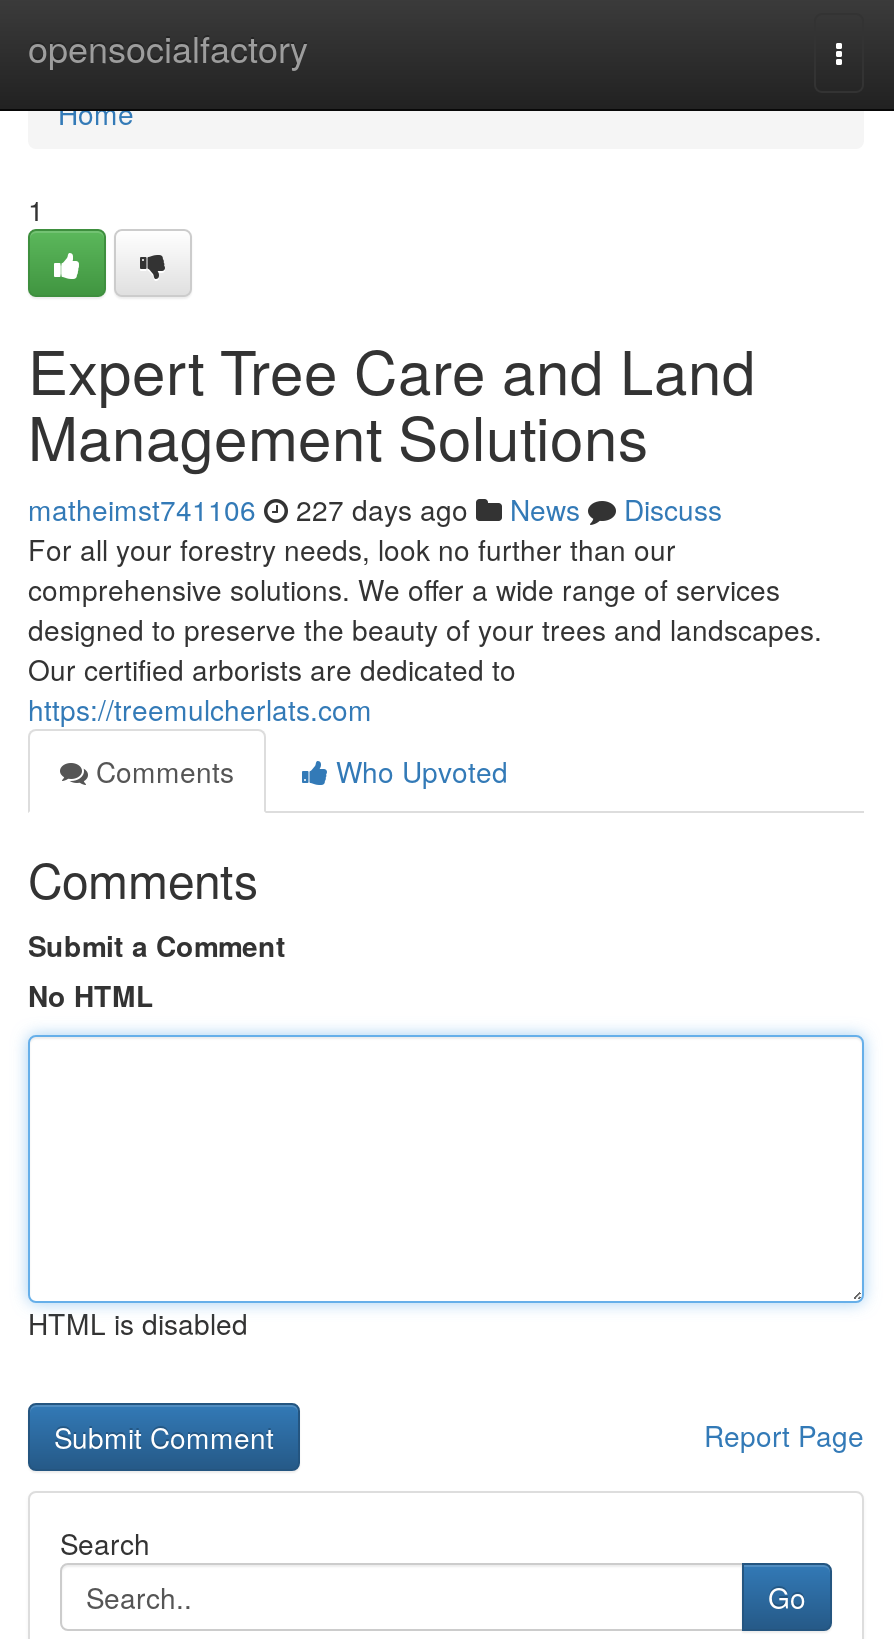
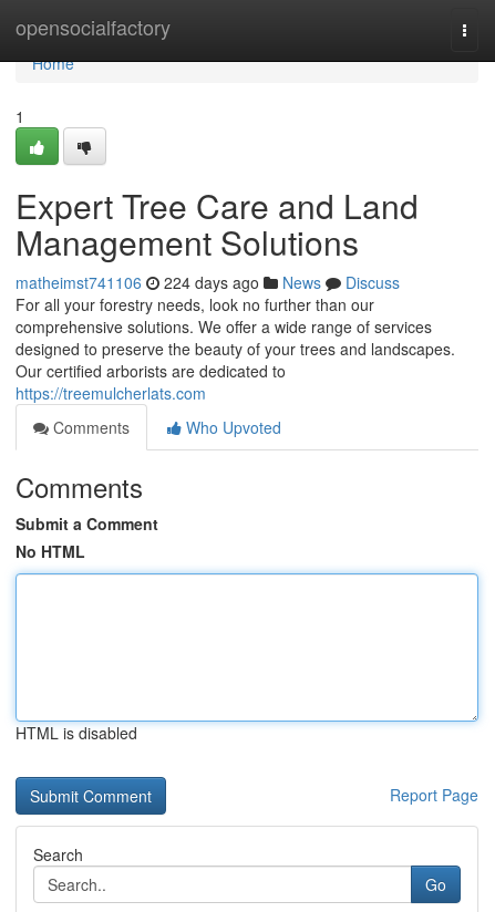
- matheimst741106 227 days ago News Discuss
+ matheimst741106 224 days ago News Discuss
